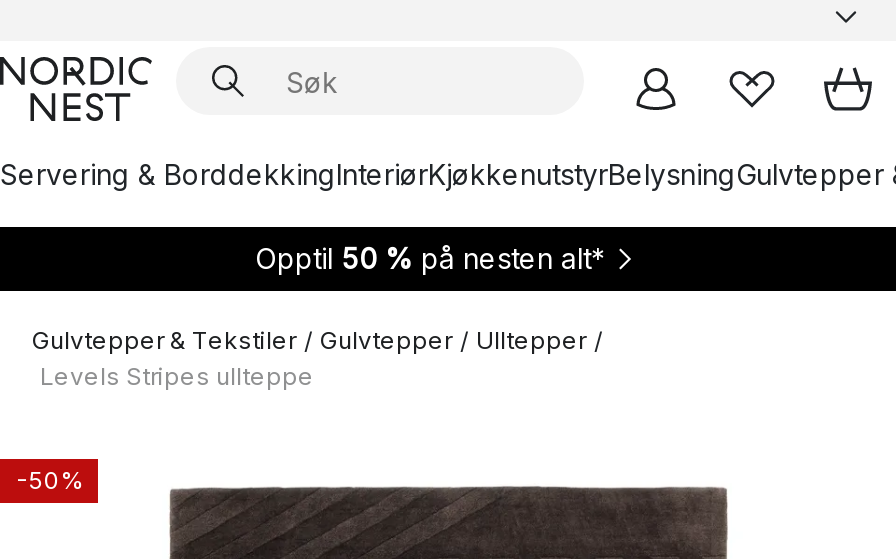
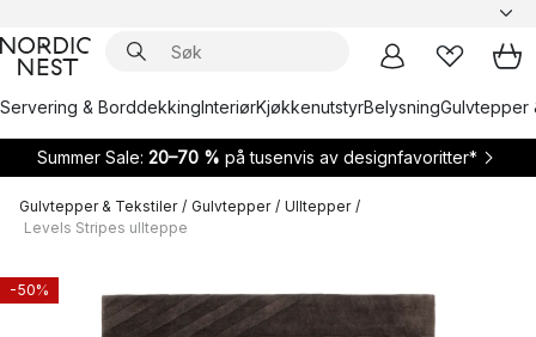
- Opptil 50 % på nesten alt*
+ Summer Sale: 20–70 % på tusenvis av designfavoritter*
